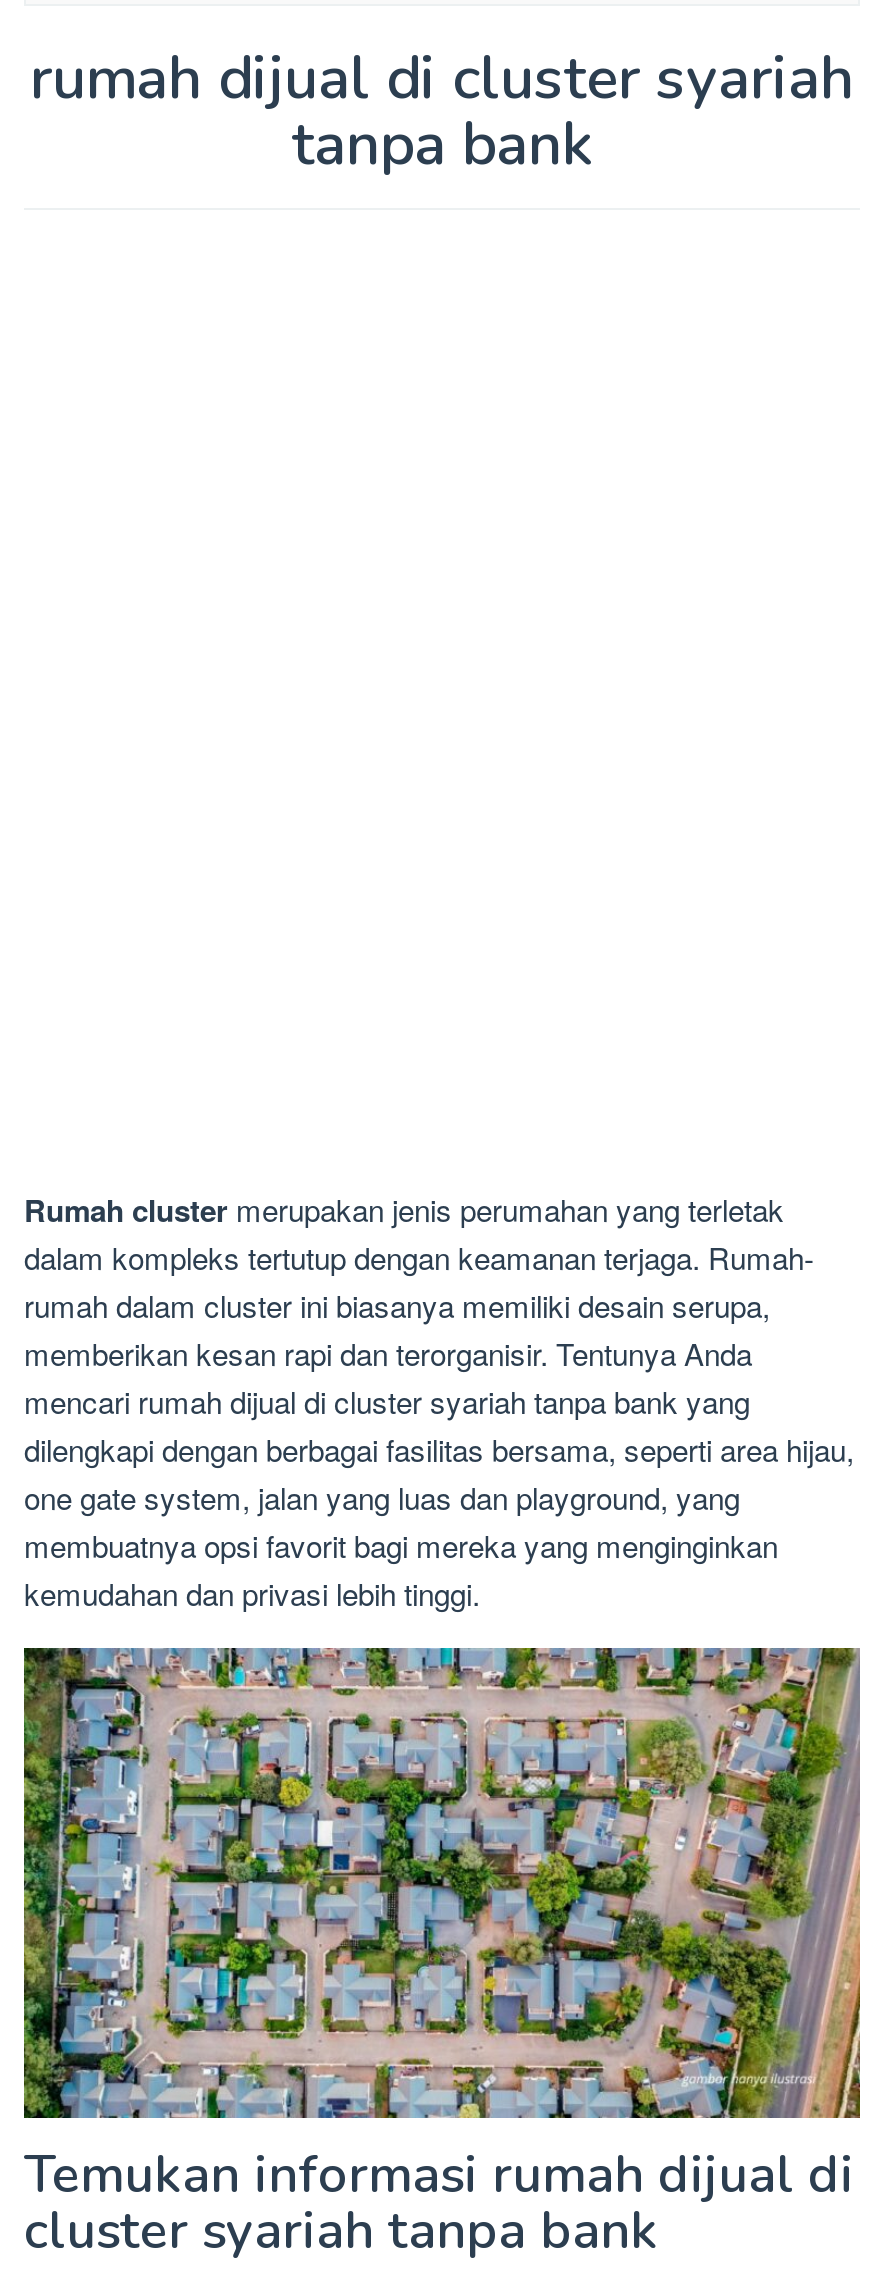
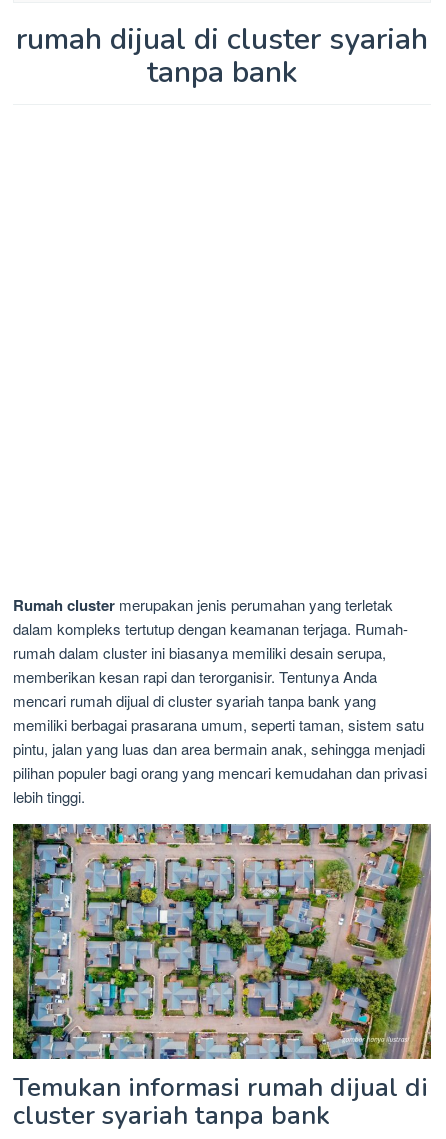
- dilengkapi dengan berbagai fasilitas bersama, seperti area hijau,
- one gate system, jalan yang luas dan playground, yang
- membuatnya opsi favorit bagi mereka yang menginginkan
- kemudahan dan privasi lebih tinggi.
+ memiliki berbagai prasarana umum, seperti taman, sistem satu
+ pintu, jalan yang luas dan area bermain anak, sehingga menjadi
+ pilihan populer bagi orang yang mencari kemudahan dan privasi
+ lebih tinggi.
